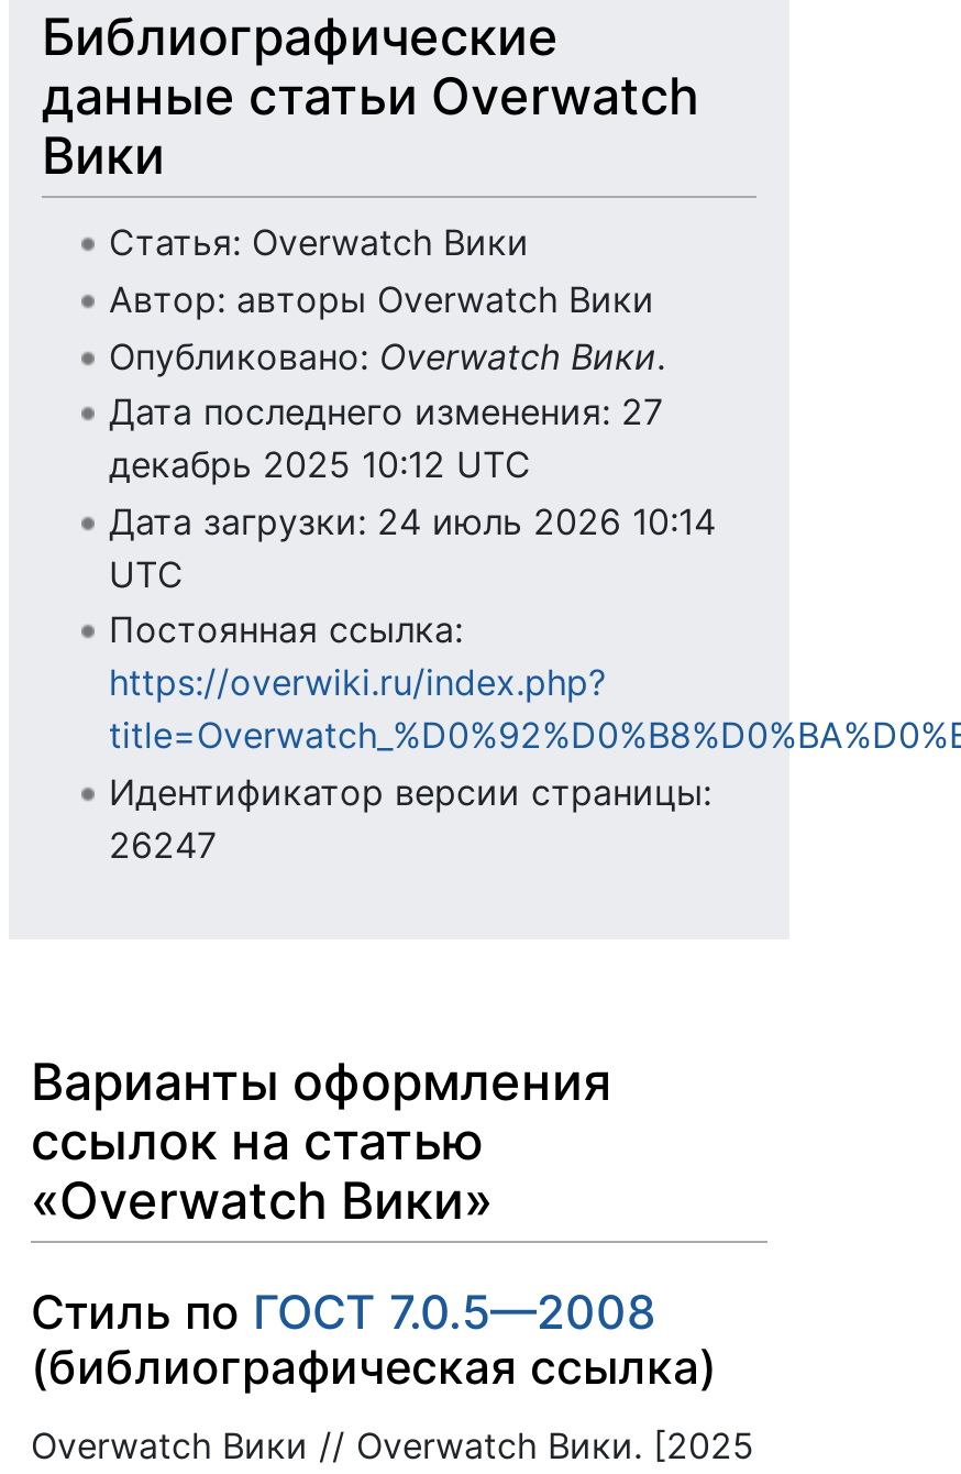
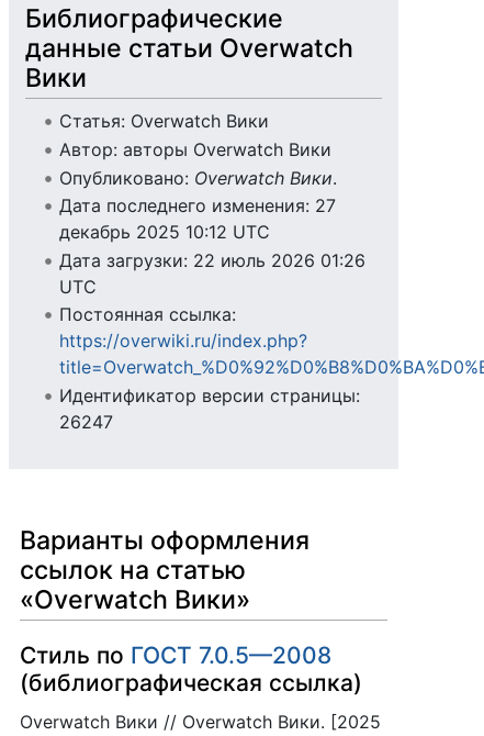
- Дата загрузки: 24 июль 2026 10:14
+ Дата загрузки: 22 июль 2026 01:26
